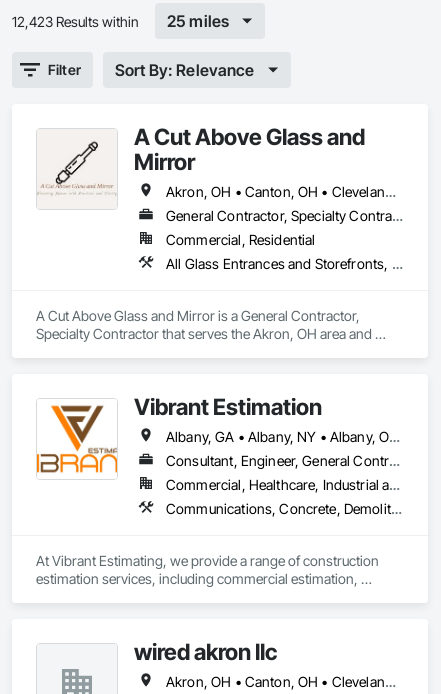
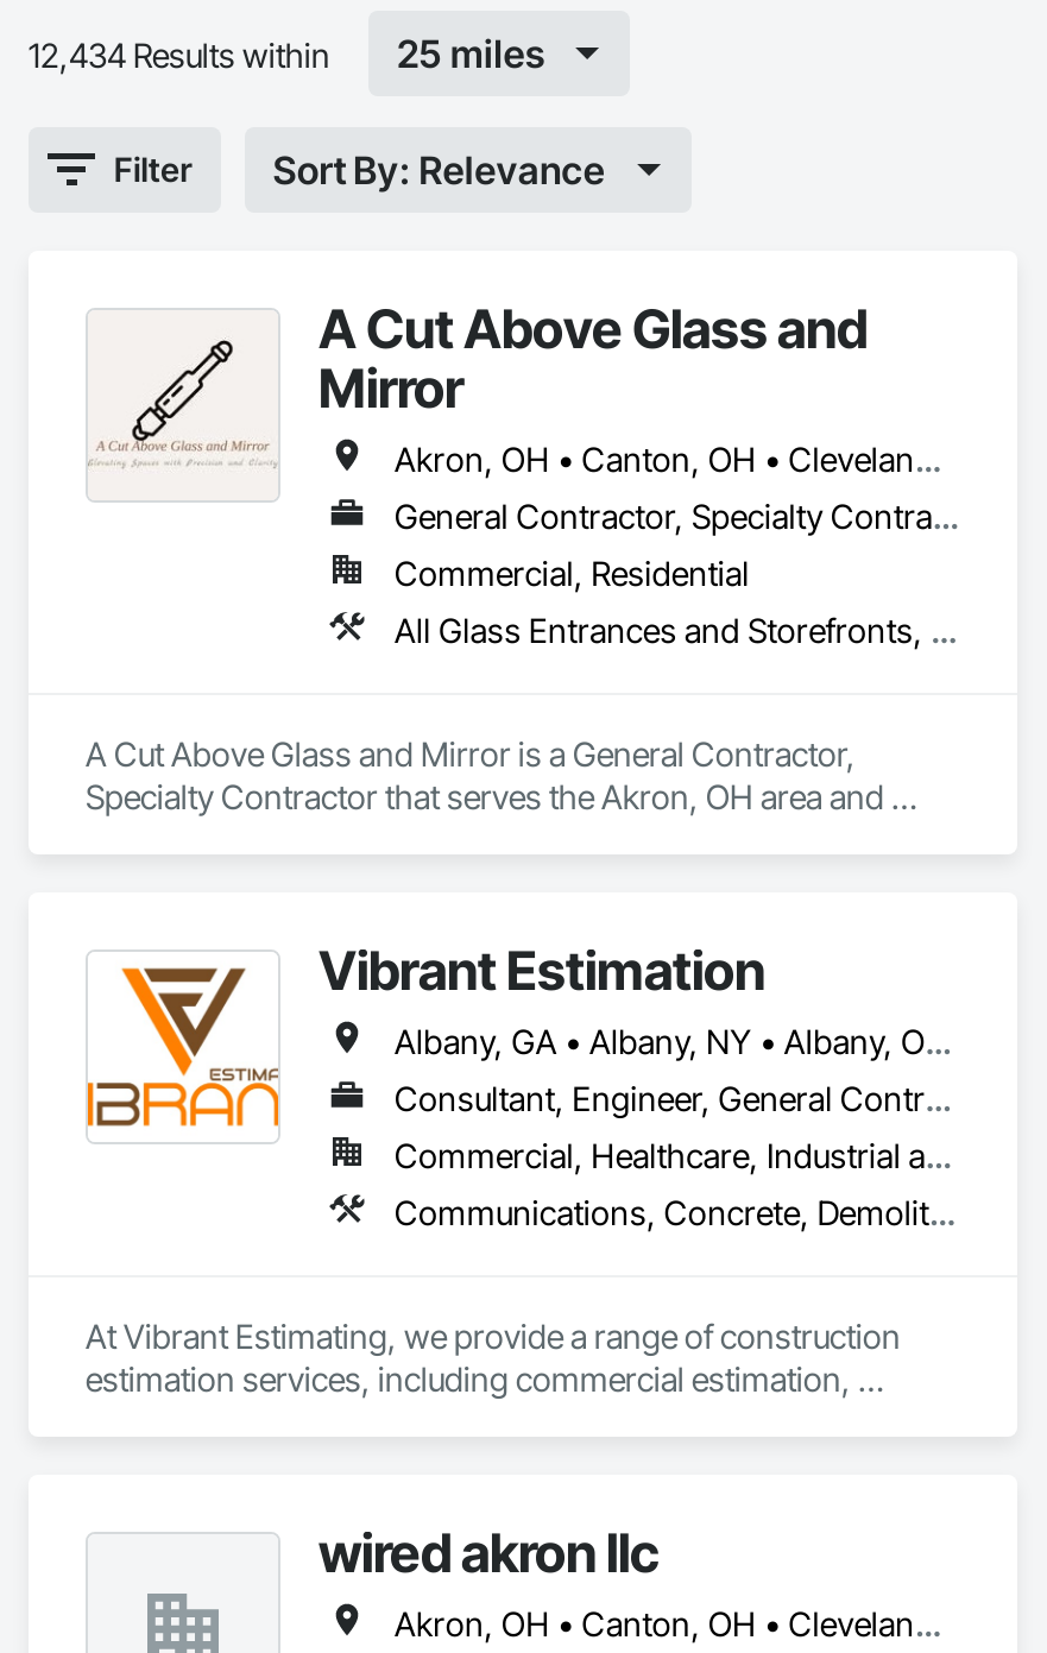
- 12,423 Results within
+ 12,434 Results within
